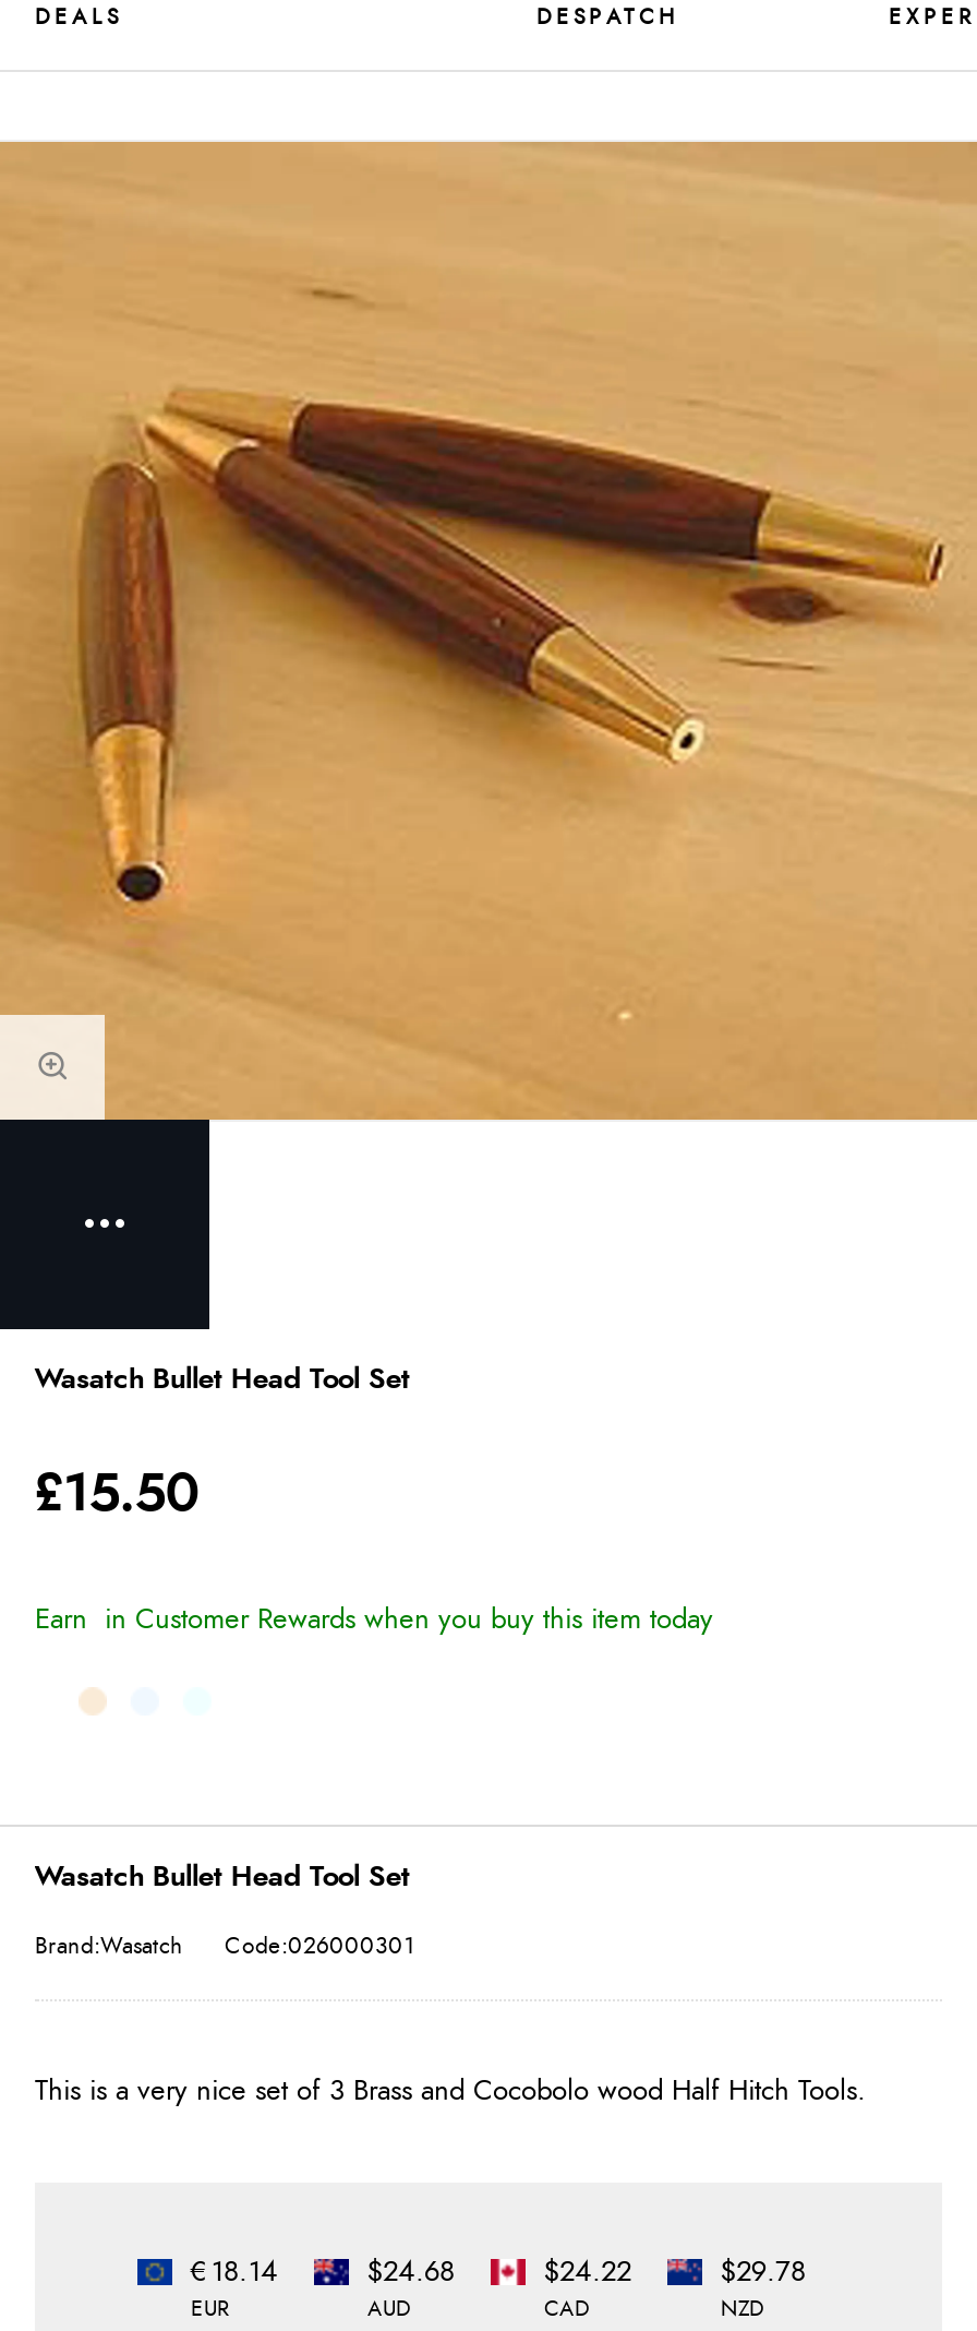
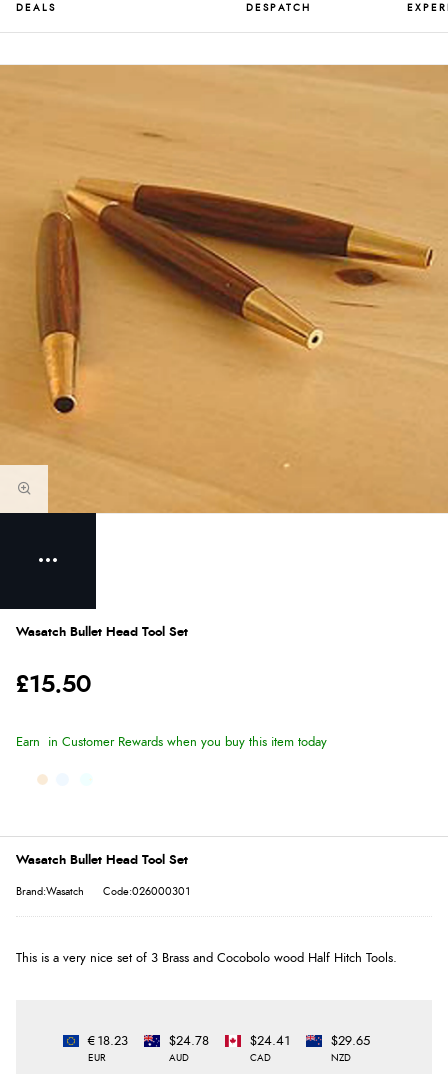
- €18.14
+ €18.23

- $24.68
+ $24.78

- $24.22
+ $24.41

- $29.78
+ $29.65
